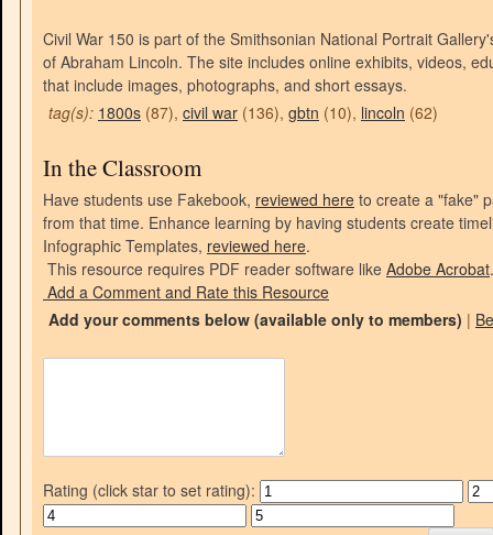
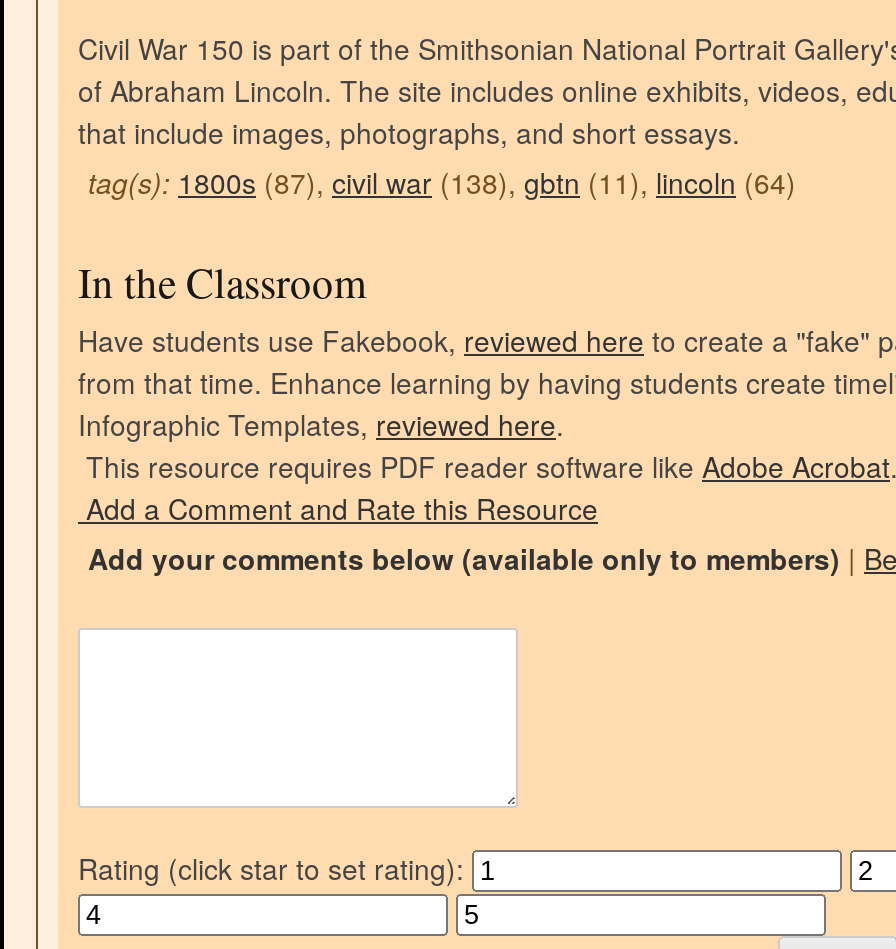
- tag(s): 1800s (87), civil war (136), gbtn (10), lincoln (62)
+ tag(s): 1800s (87), civil war (138), gbtn (11), lincoln (64)
